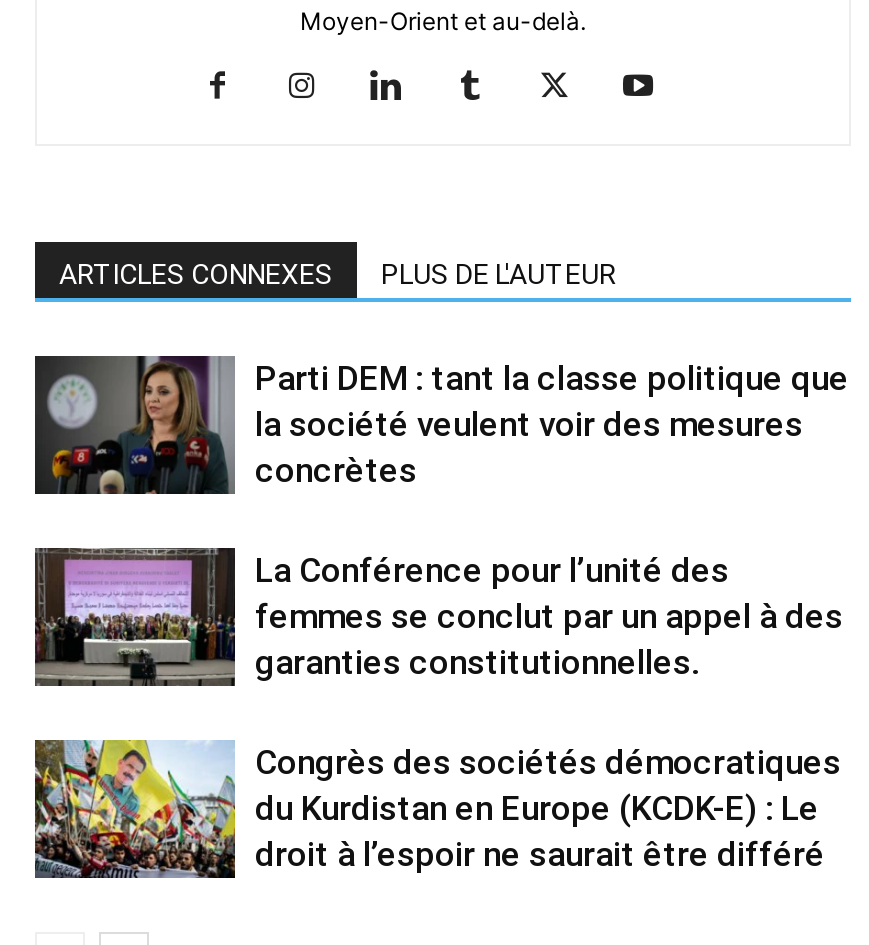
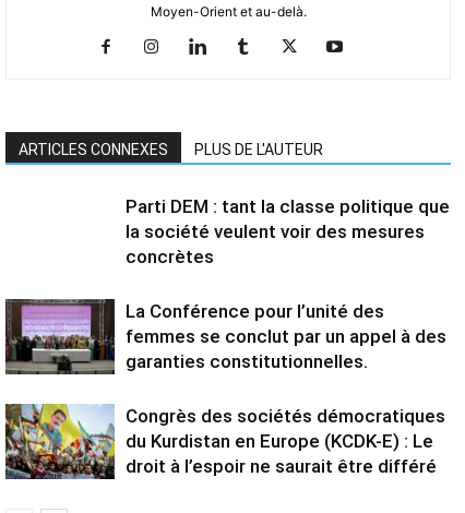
- [image]
